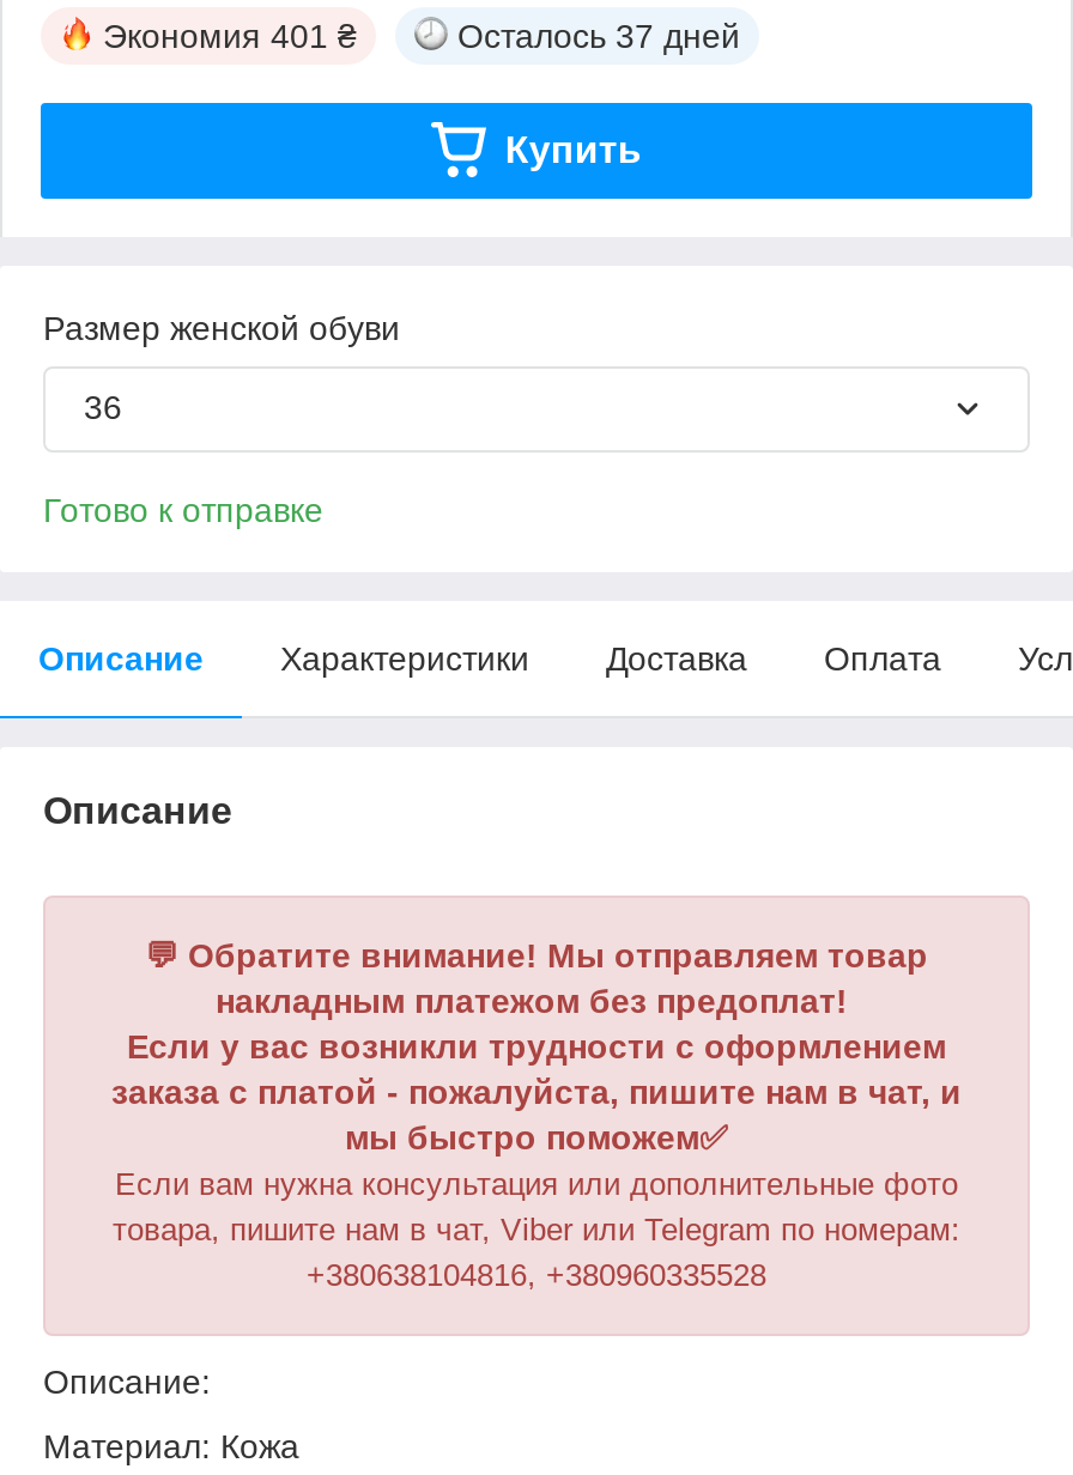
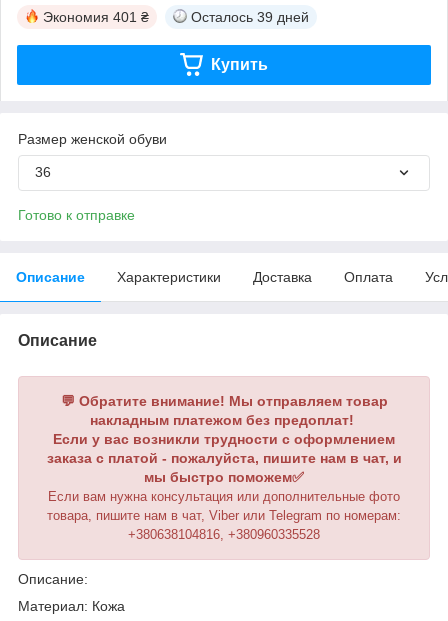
- Осталось 37 дней
+ Осталось 39 дней
